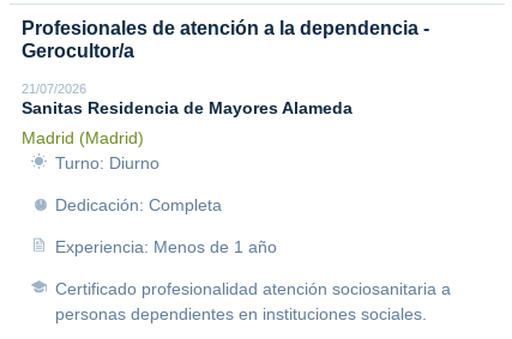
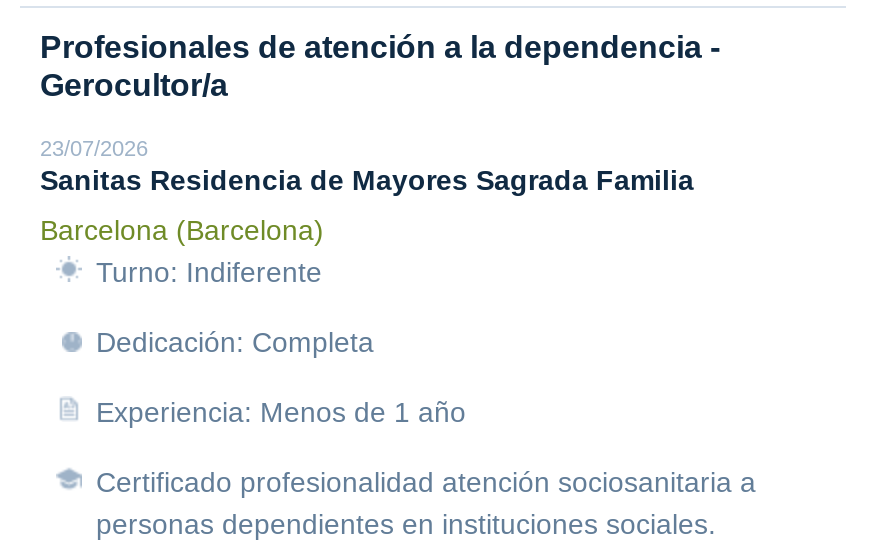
- 21/07/2026
- Sanitas Residencia de Mayores Alameda
+ 23/07/2026
+ Sanitas Residencia de Mayores Sagrada Familia

- Madrid (Madrid)
- Turno: Diurno
+ Barcelona (Barcelona)
+ Turno: Indiferente
